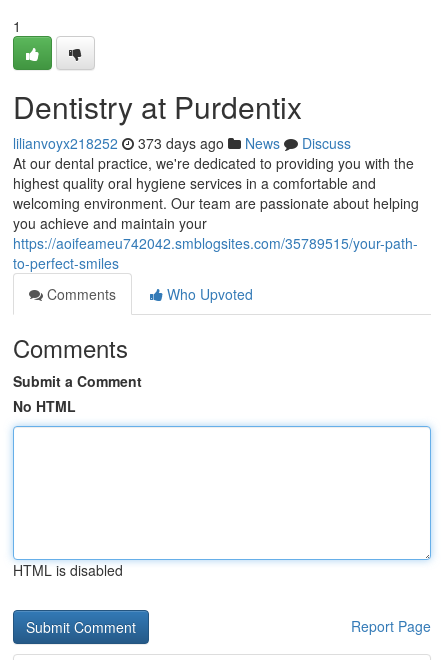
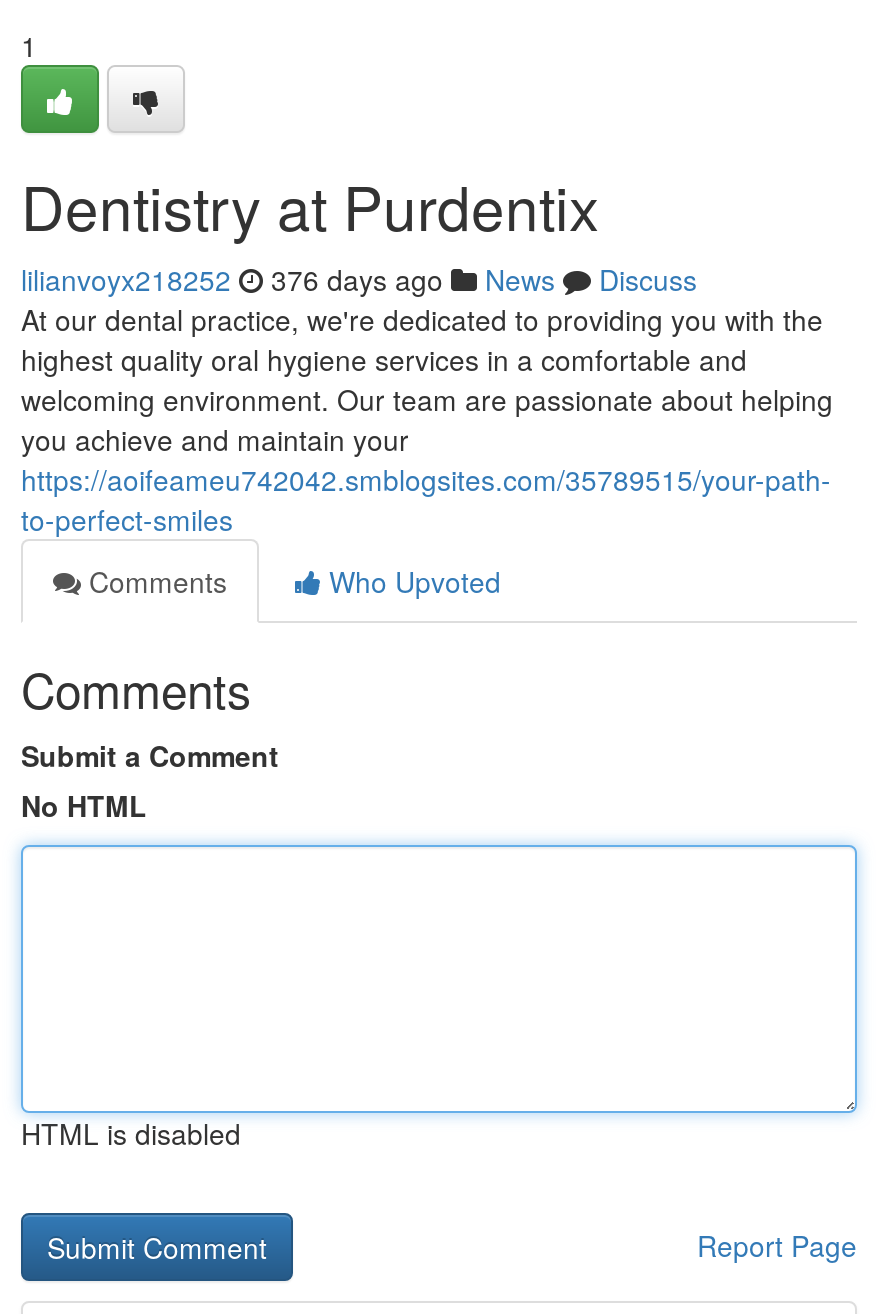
- lilianvoyx218252 373 days ago News Discuss
+ lilianvoyx218252 376 days ago News Discuss
